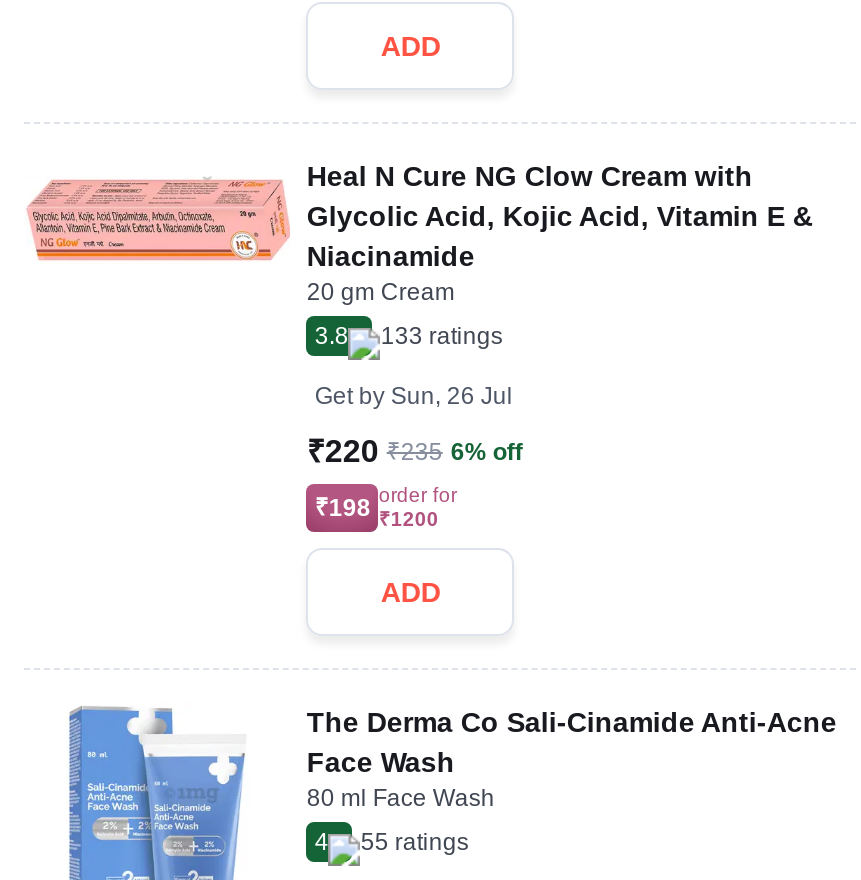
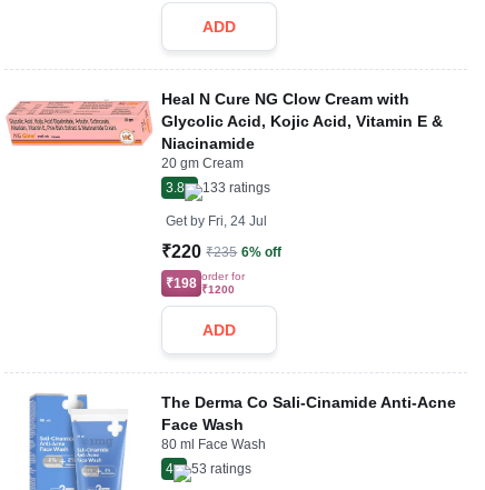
- Get by Sun, 26 Jul
+ Get by Fri, 24 Jul

- 4 55 ratings
+ 4 53 ratings
